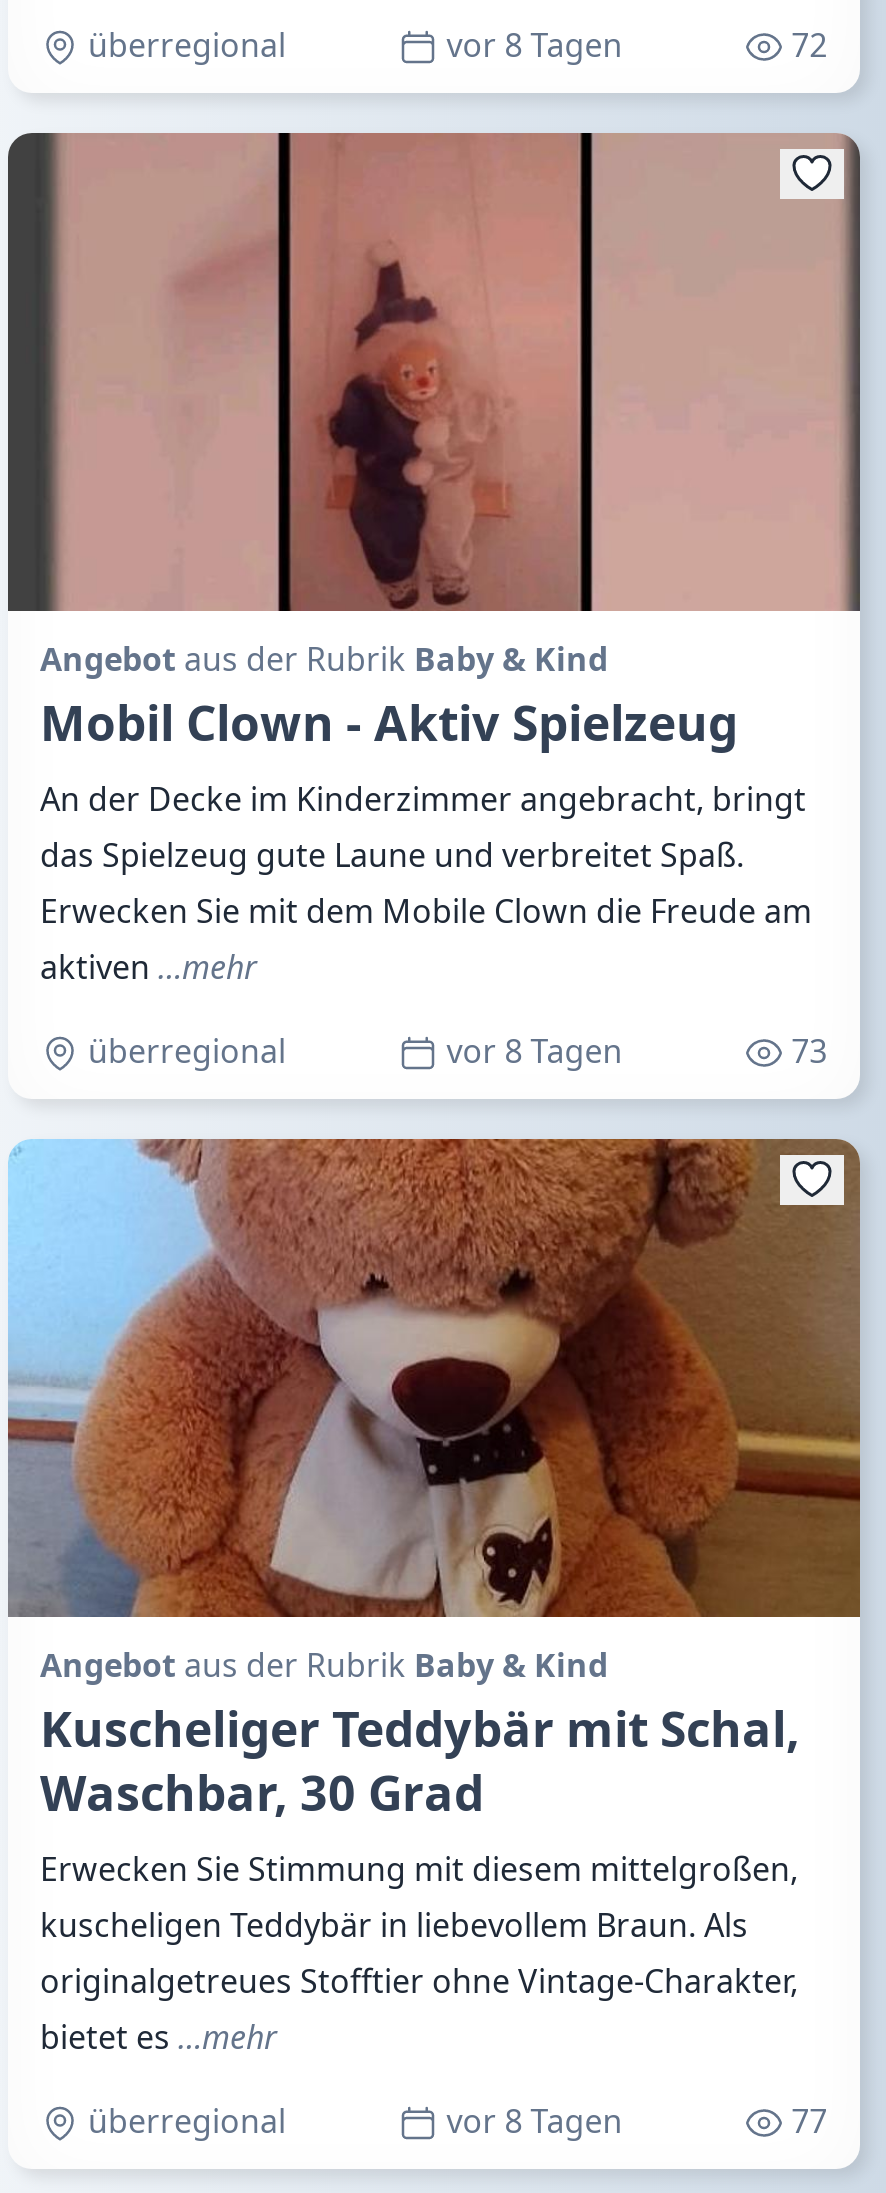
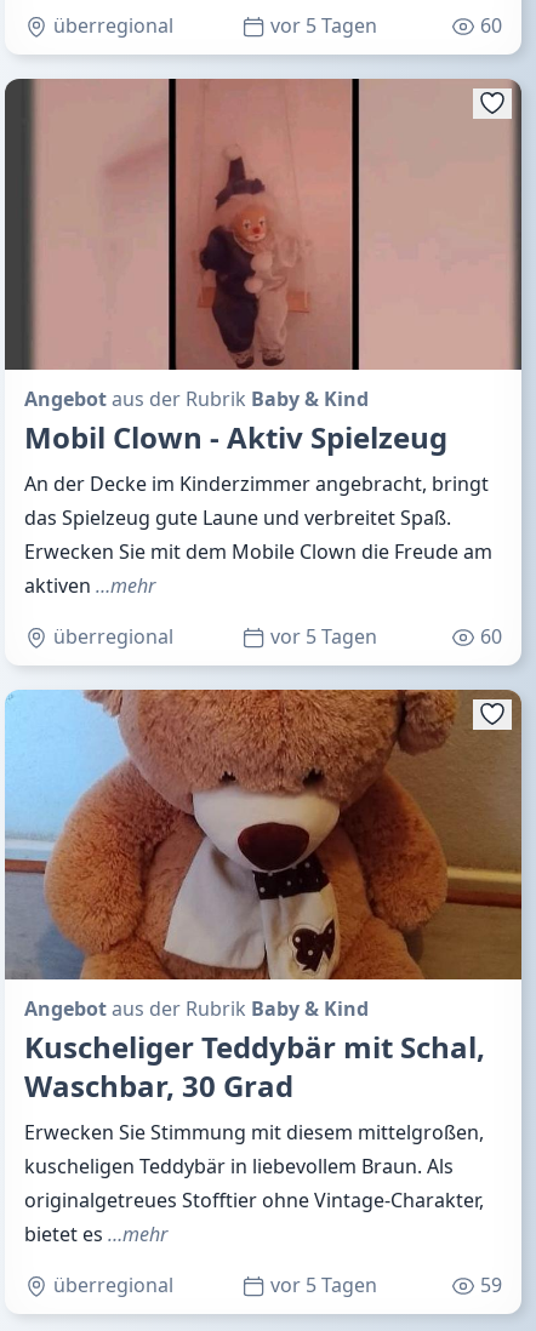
- vor 8 Tagen
+ vor 5 Tagen

- 72
+ 60

- vor 8 Tagen
+ vor 5 Tagen

- 73
+ 60

- vor 8 Tagen
+ vor 5 Tagen

- 77
+ 59
